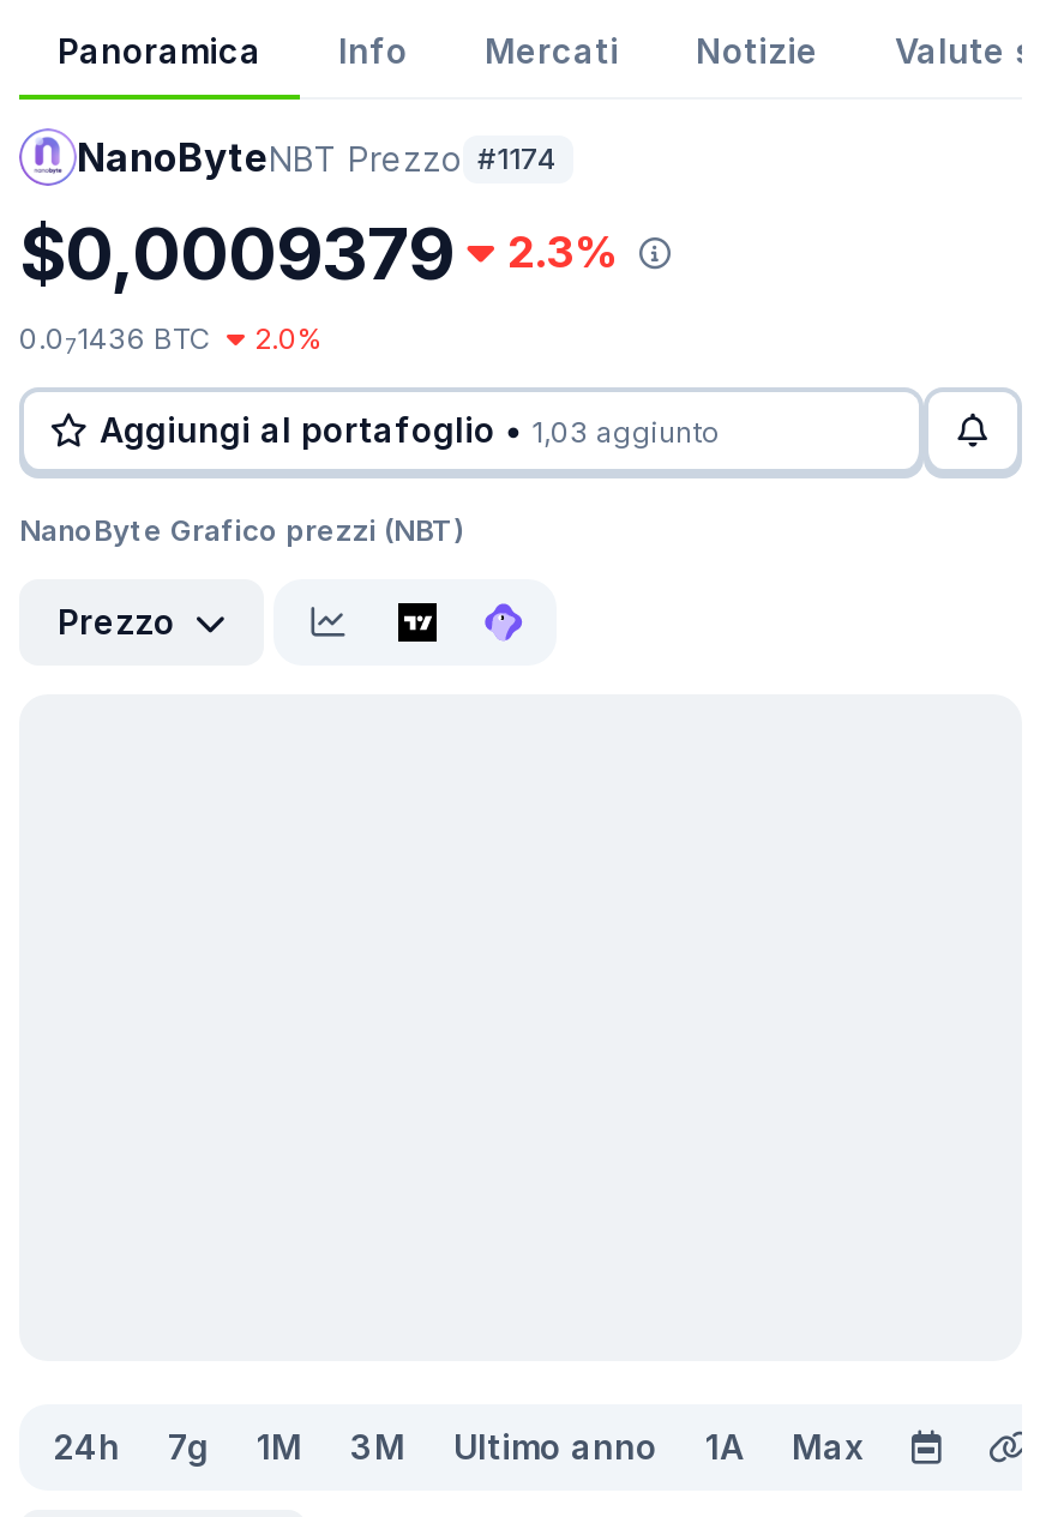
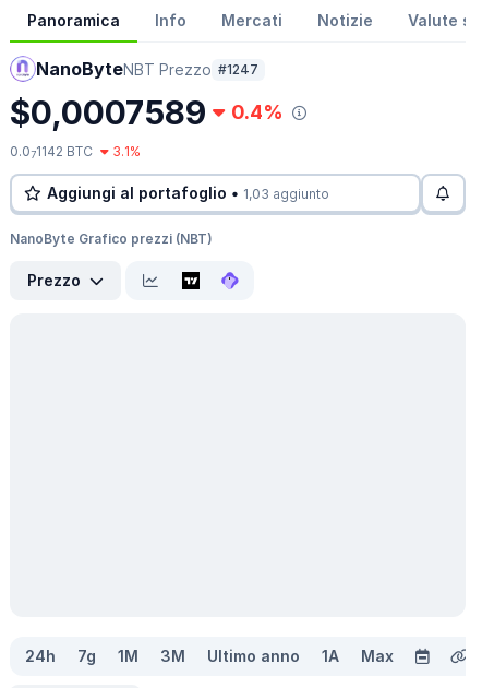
- NanoByteNBT Prezzo #1174
+ NanoByteNBT Prezzo #1247

- $0,0009379
+ $0,0007589

- 2.3%
+ 0.4%

- 0.071436 BTC
+ 0.071142 BTC

- 2.0%
+ 3.1%
